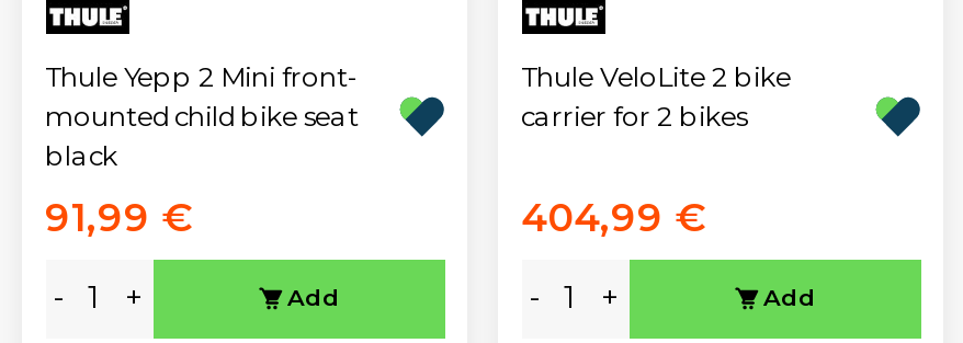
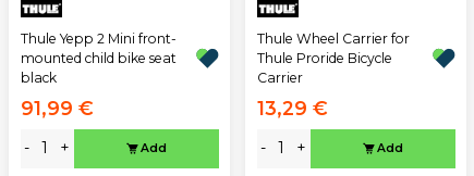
- Thule VeloLite 2 bike
- carrier for 2 bikes
+ Thule Wheel Carrier for
+ Thule Proride Bicycle
+ Carrier

- 404,99 €
+ 13,29 €
